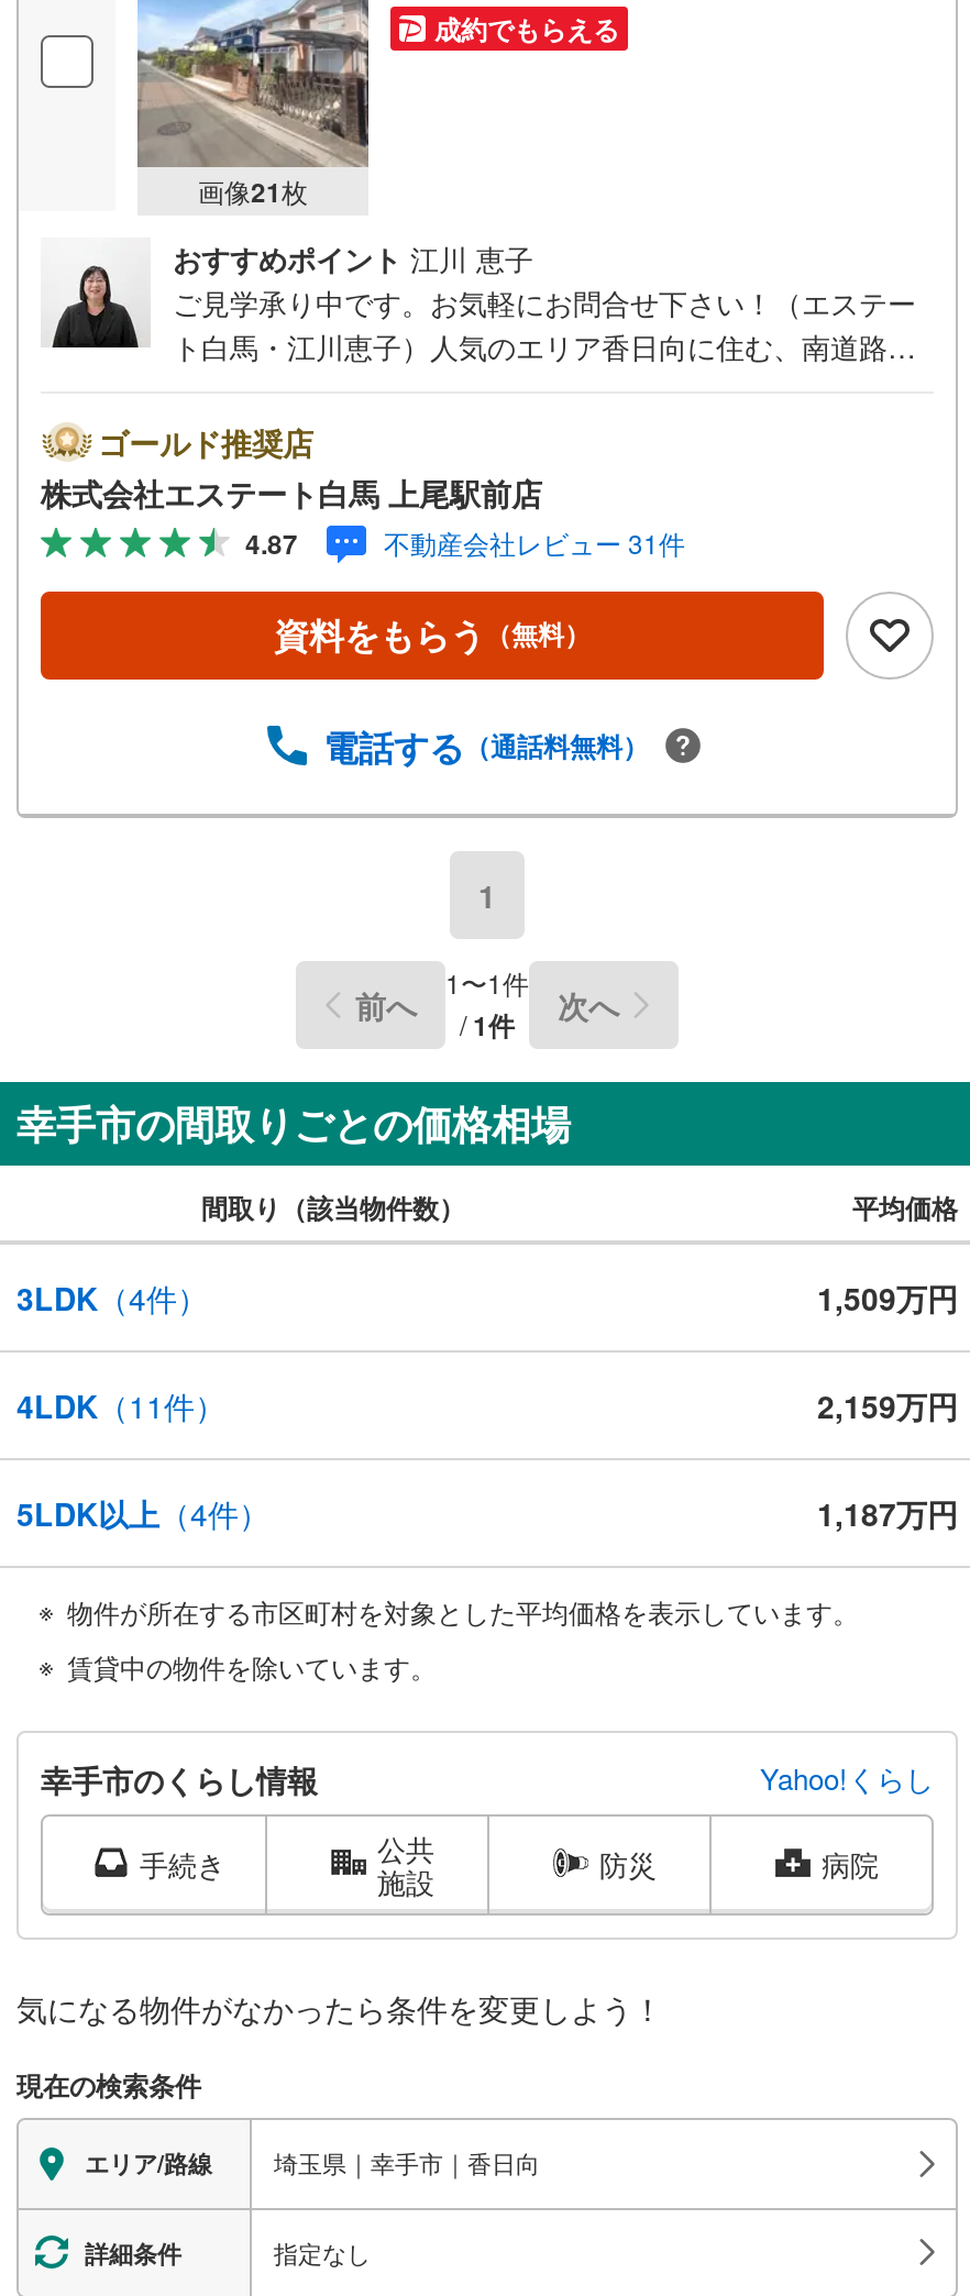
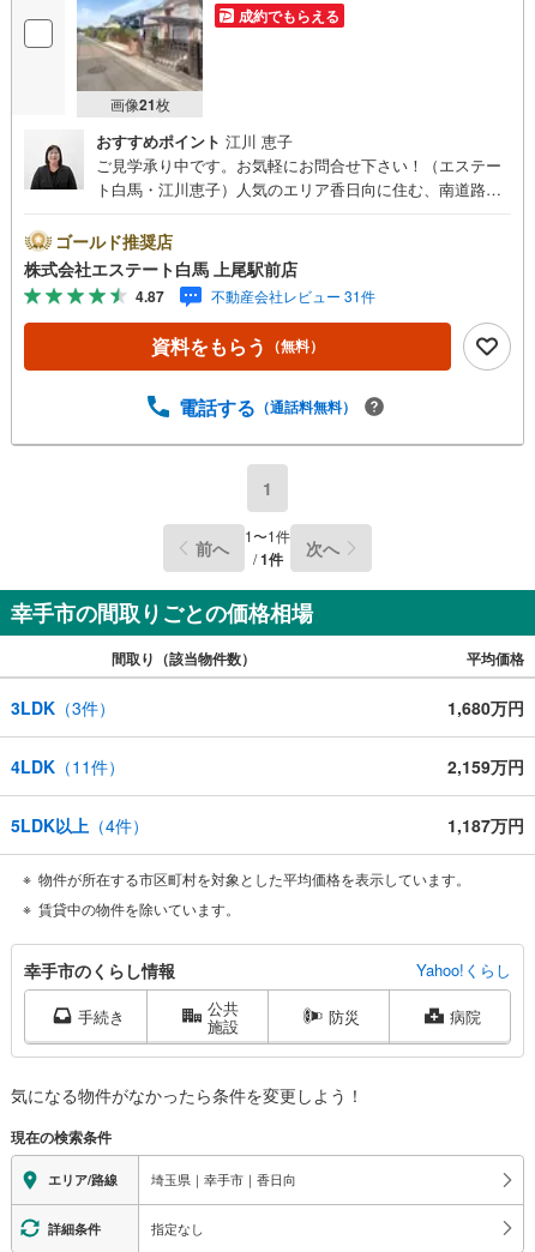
- 3LDK（4件）
+ 3LDK（3件）

- 1,509万円
+ 1,680万円
